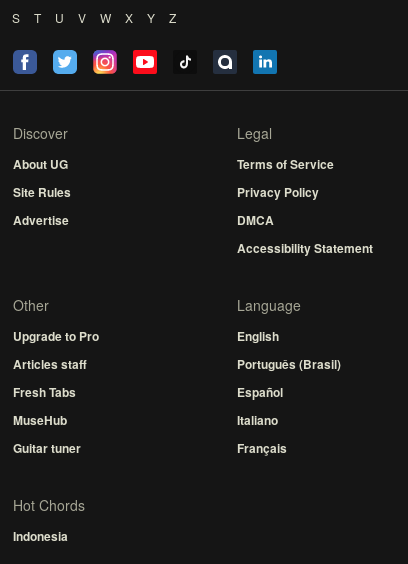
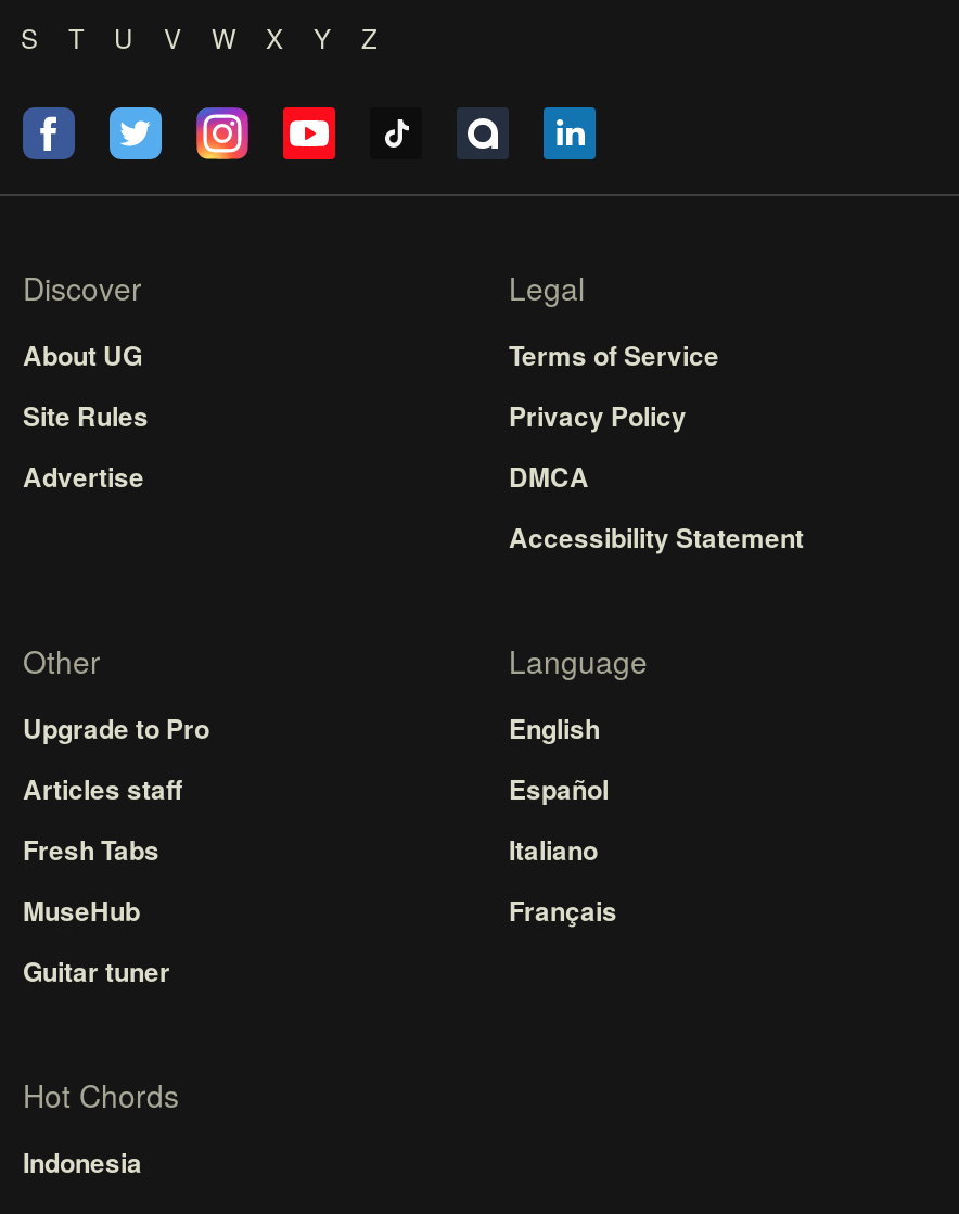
- Português (Brasil)

moved up: Español | Italiano | Français
